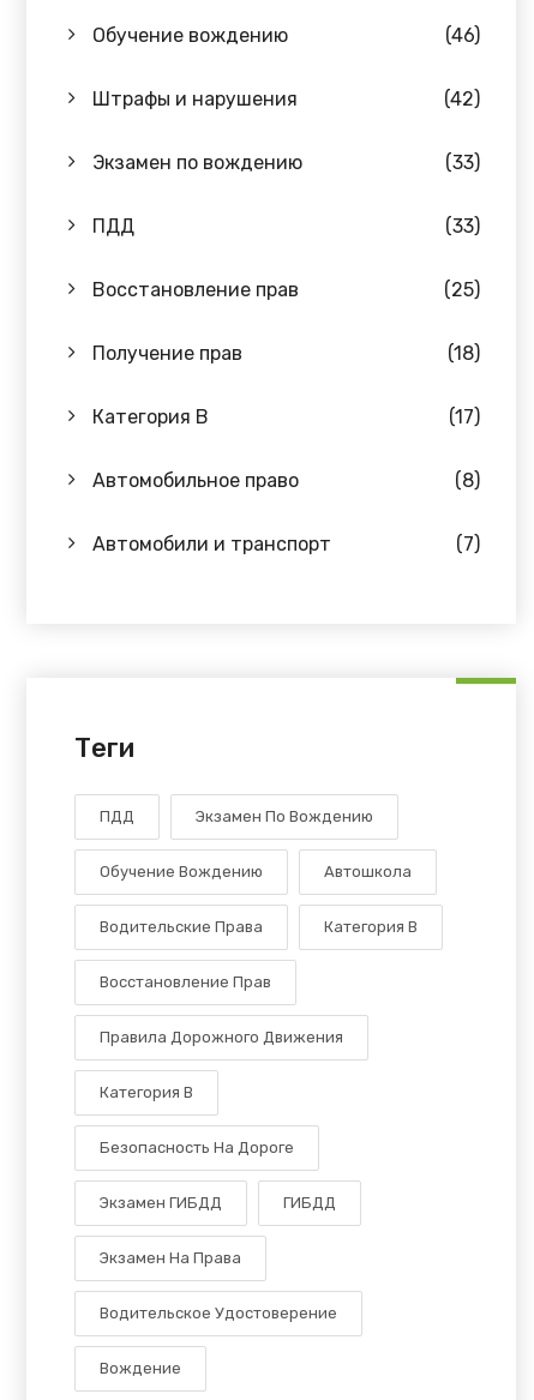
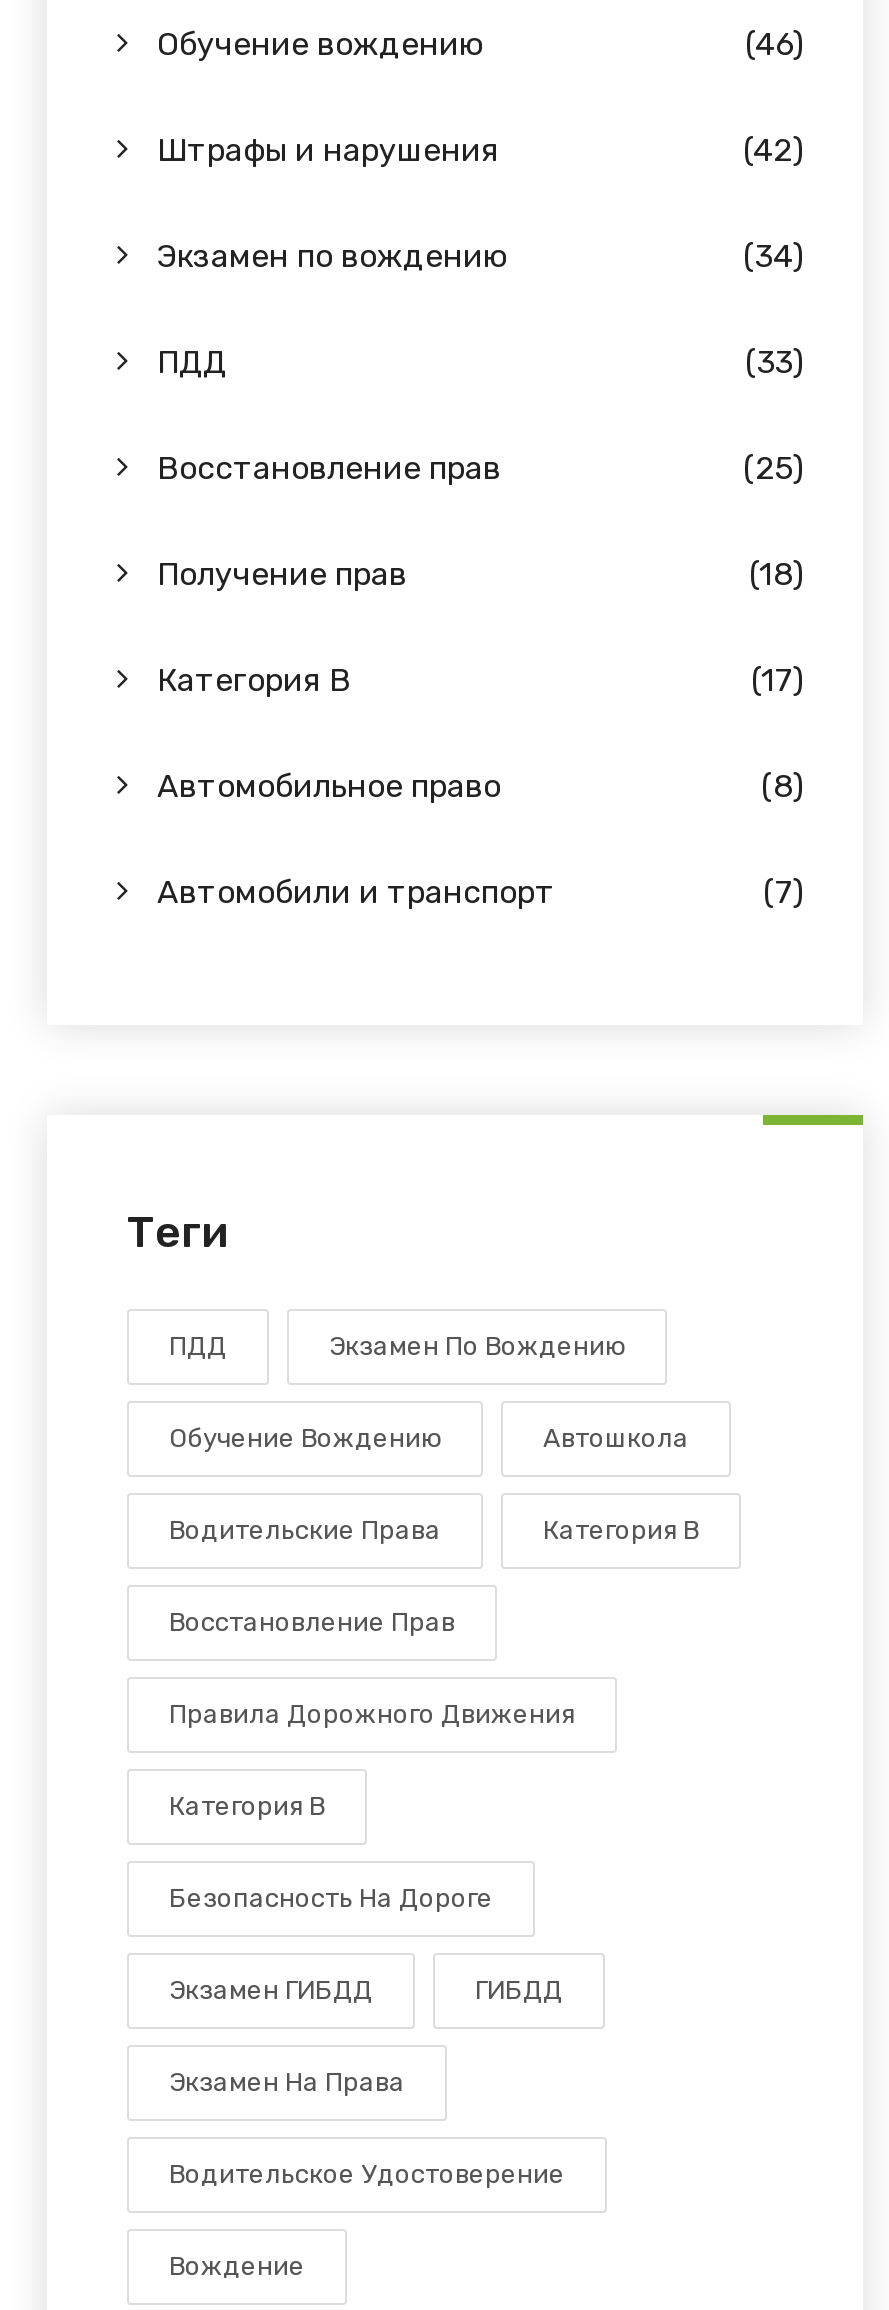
- (33)
+ (34)
